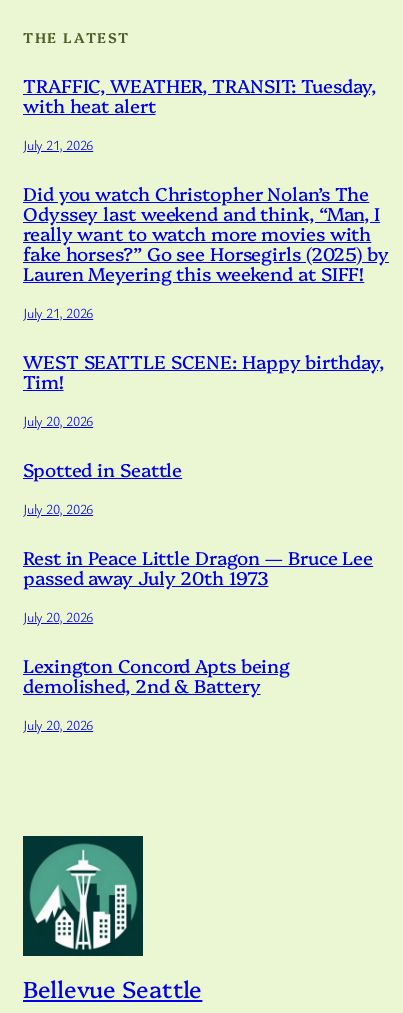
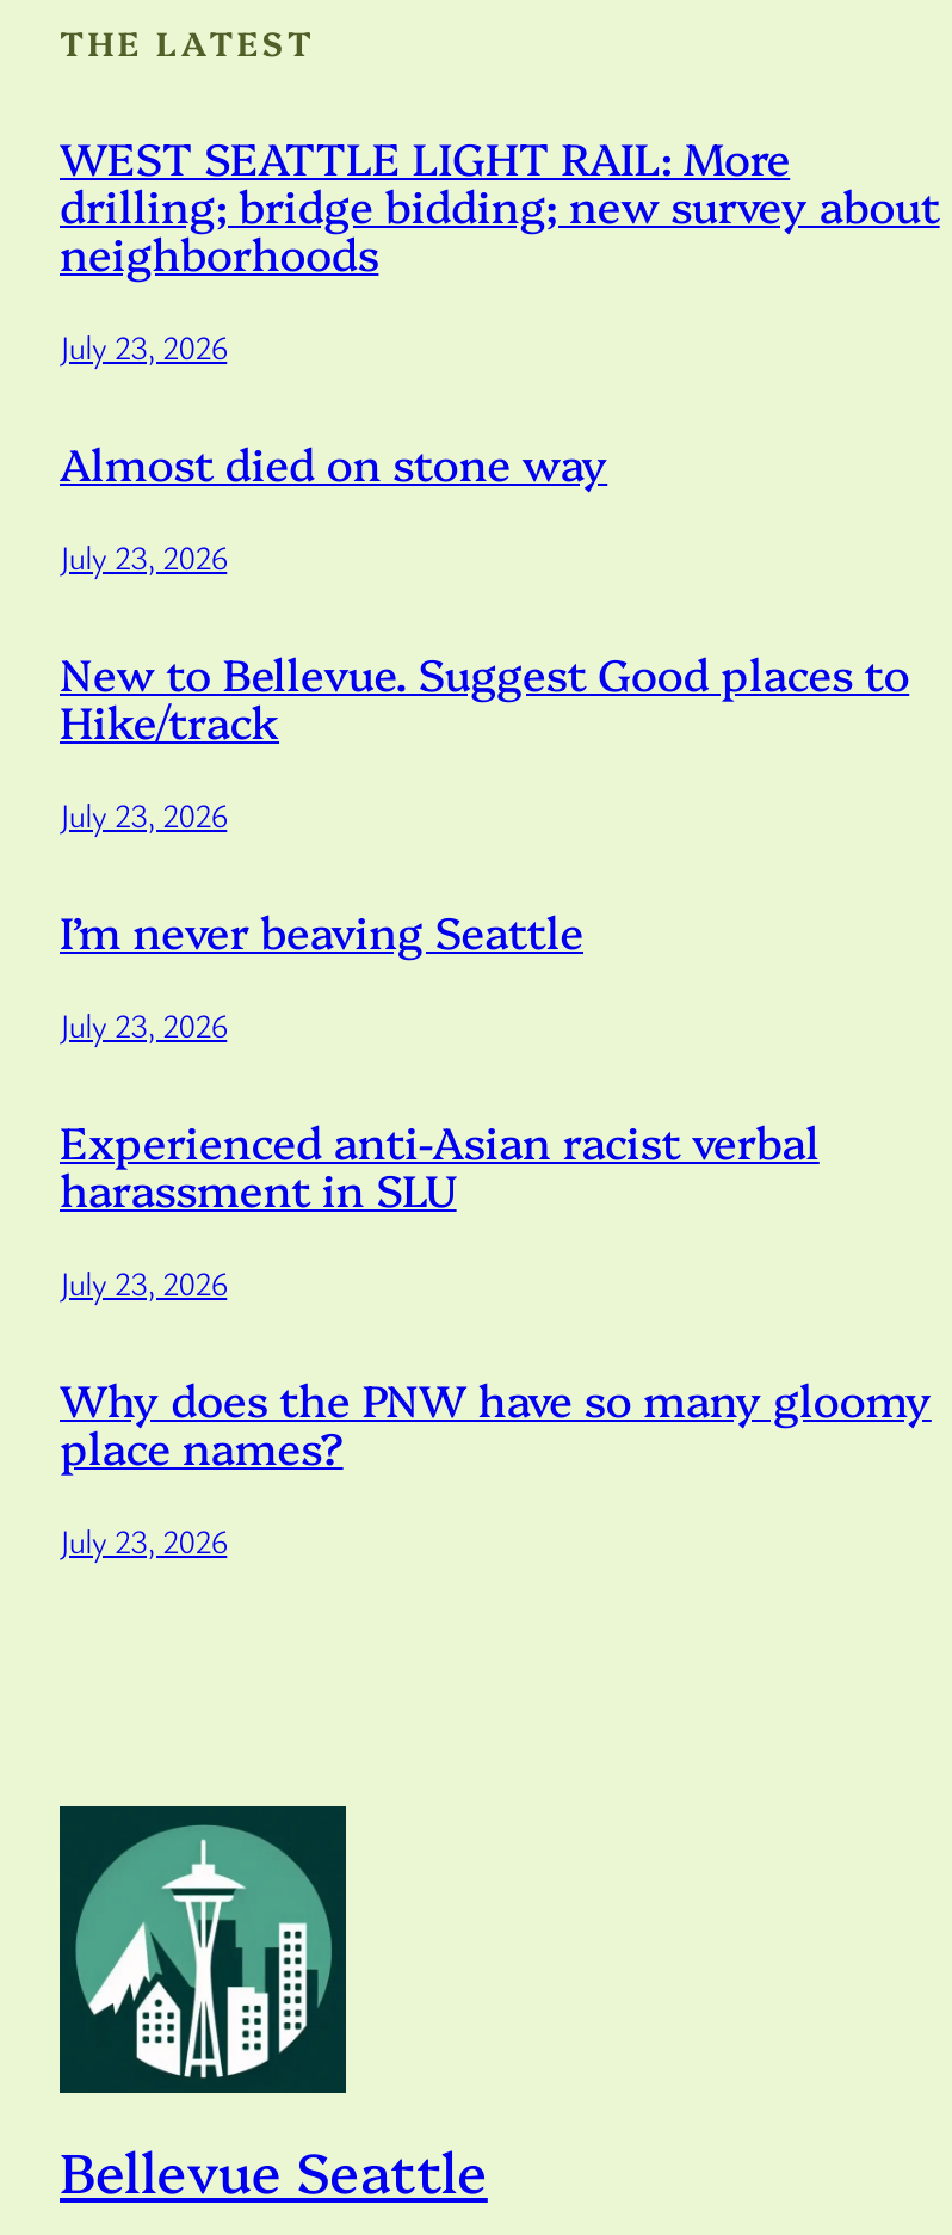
- TRAFFIC, WEATHER, TRANSIT: Tuesday,
- with heat alert
+ WEST SEATTLE LIGHT RAIL: More
+ drilling; bridge bidding; new survey about
+ neighborhoods

- July 21, 2026
+ July 23, 2026

- Did you watch Christopher Nolan’s The
- Odyssey last weekend and think, “Man, I
- really want to watch more movies with
- fake horses?” Go see Horsegirls (2025) by
- Lauren Meyering this weekend at SIFF!
+ Almost died on stone way

- July 21, 2026
+ July 23, 2026

- WEST SEATTLE SCENE: Happy birthday,
- Tim!
+ New to Bellevue. Suggest Good places to
+ Hike/track

- July 20, 2026
+ July 23, 2026

- Spotted in Seattle
+ I’m never beaving Seattle

- July 20, 2026
+ July 23, 2026

- Rest in Peace Little Dragon — Bruce Lee
- passed away July 20th 1973
+ Experienced anti-Asian racist verbal
+ harassment in SLU

- July 20, 2026
+ July 23, 2026

- Lexington Concord Apts being
- demolished, 2nd & Battery
+ Why does the PNW have so many gloomy
+ place names?

- July 20, 2026
+ July 23, 2026
